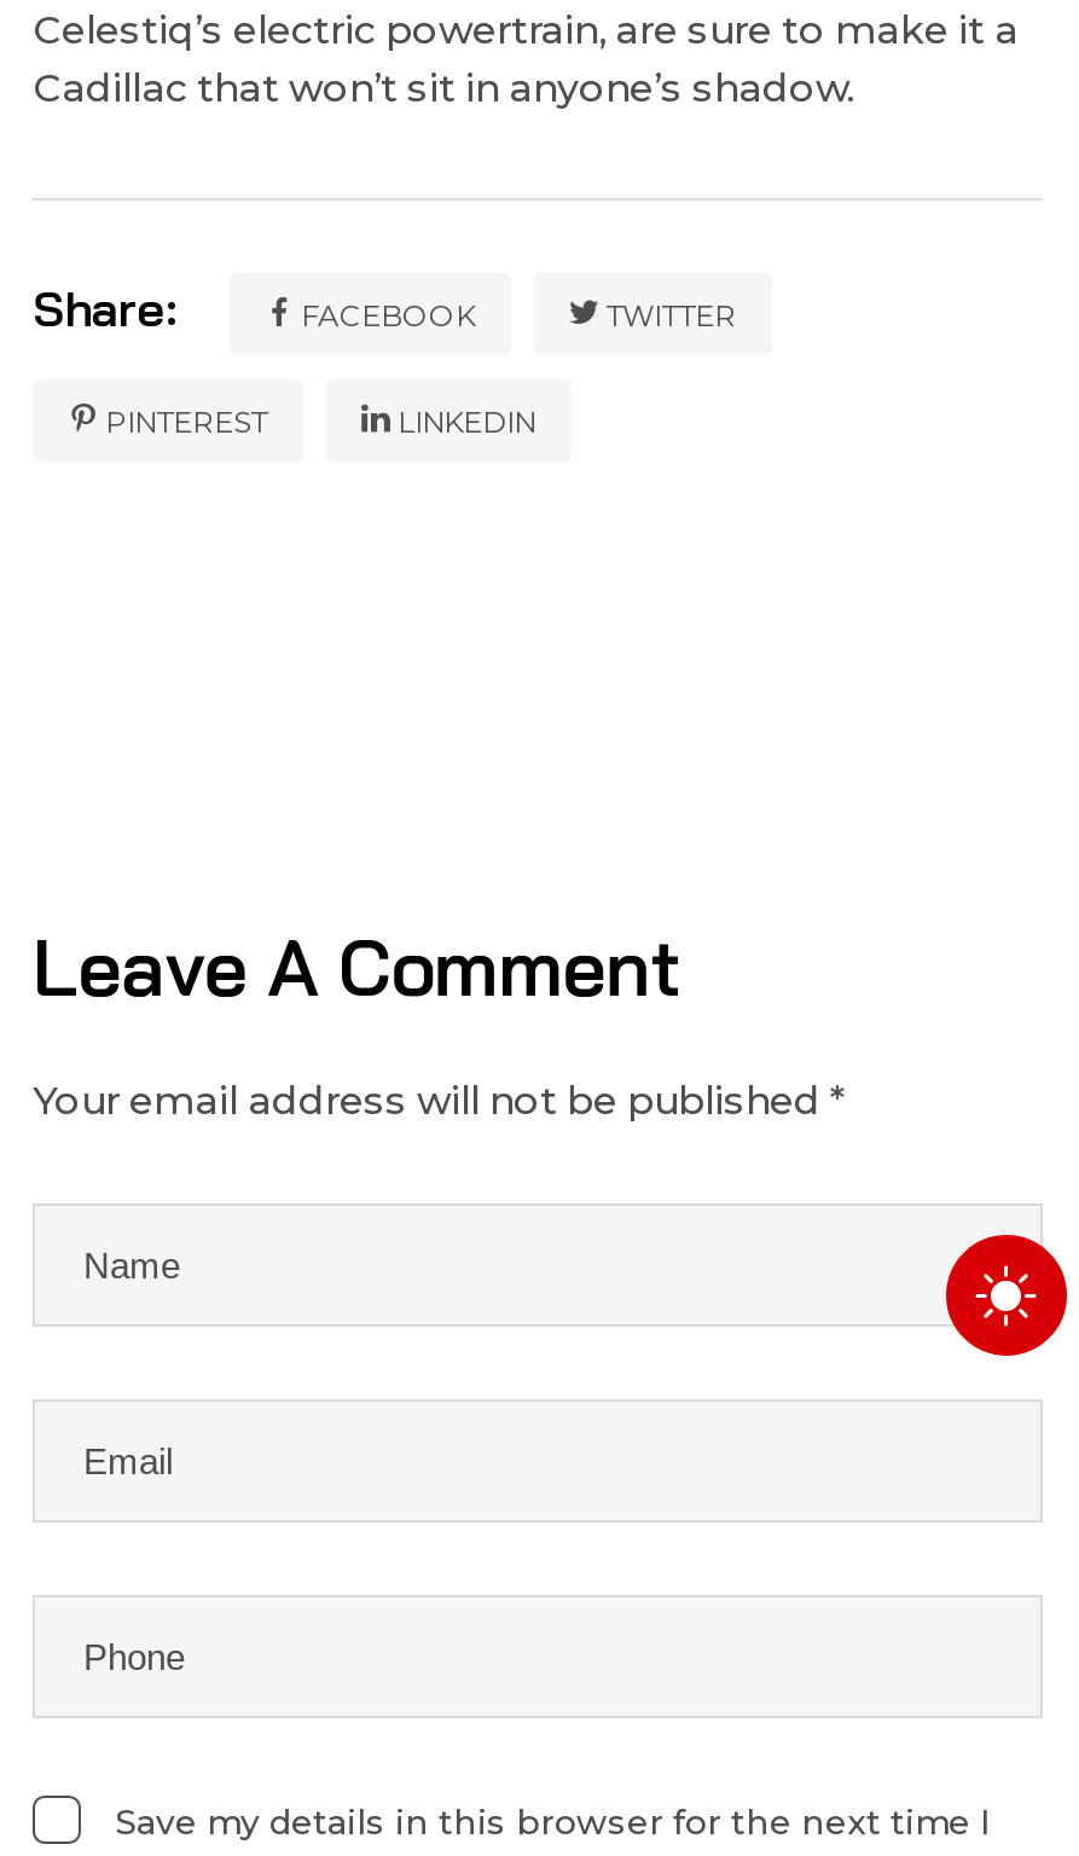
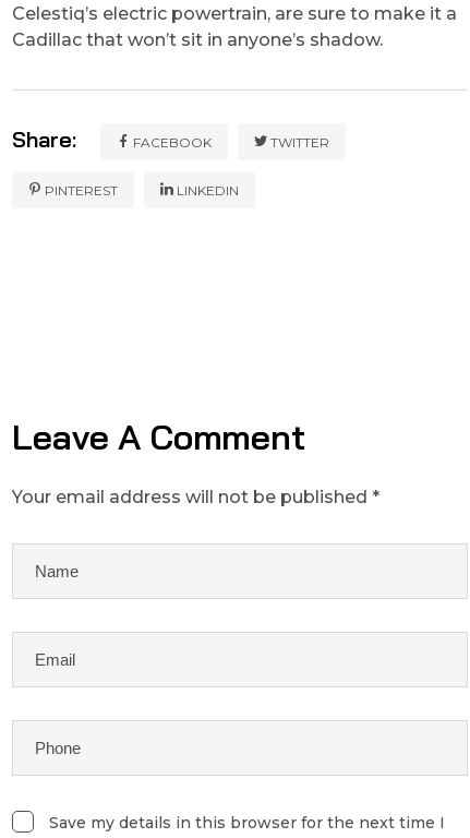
- [image]
